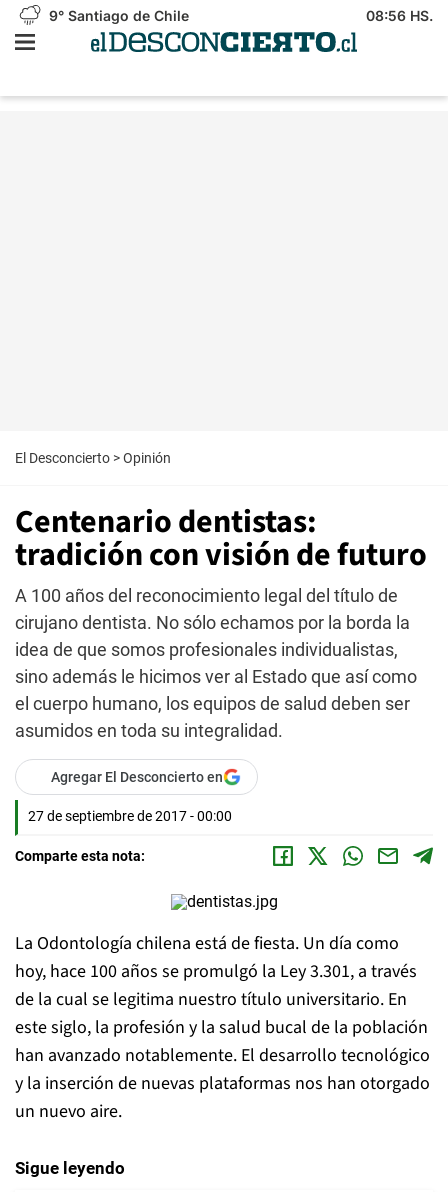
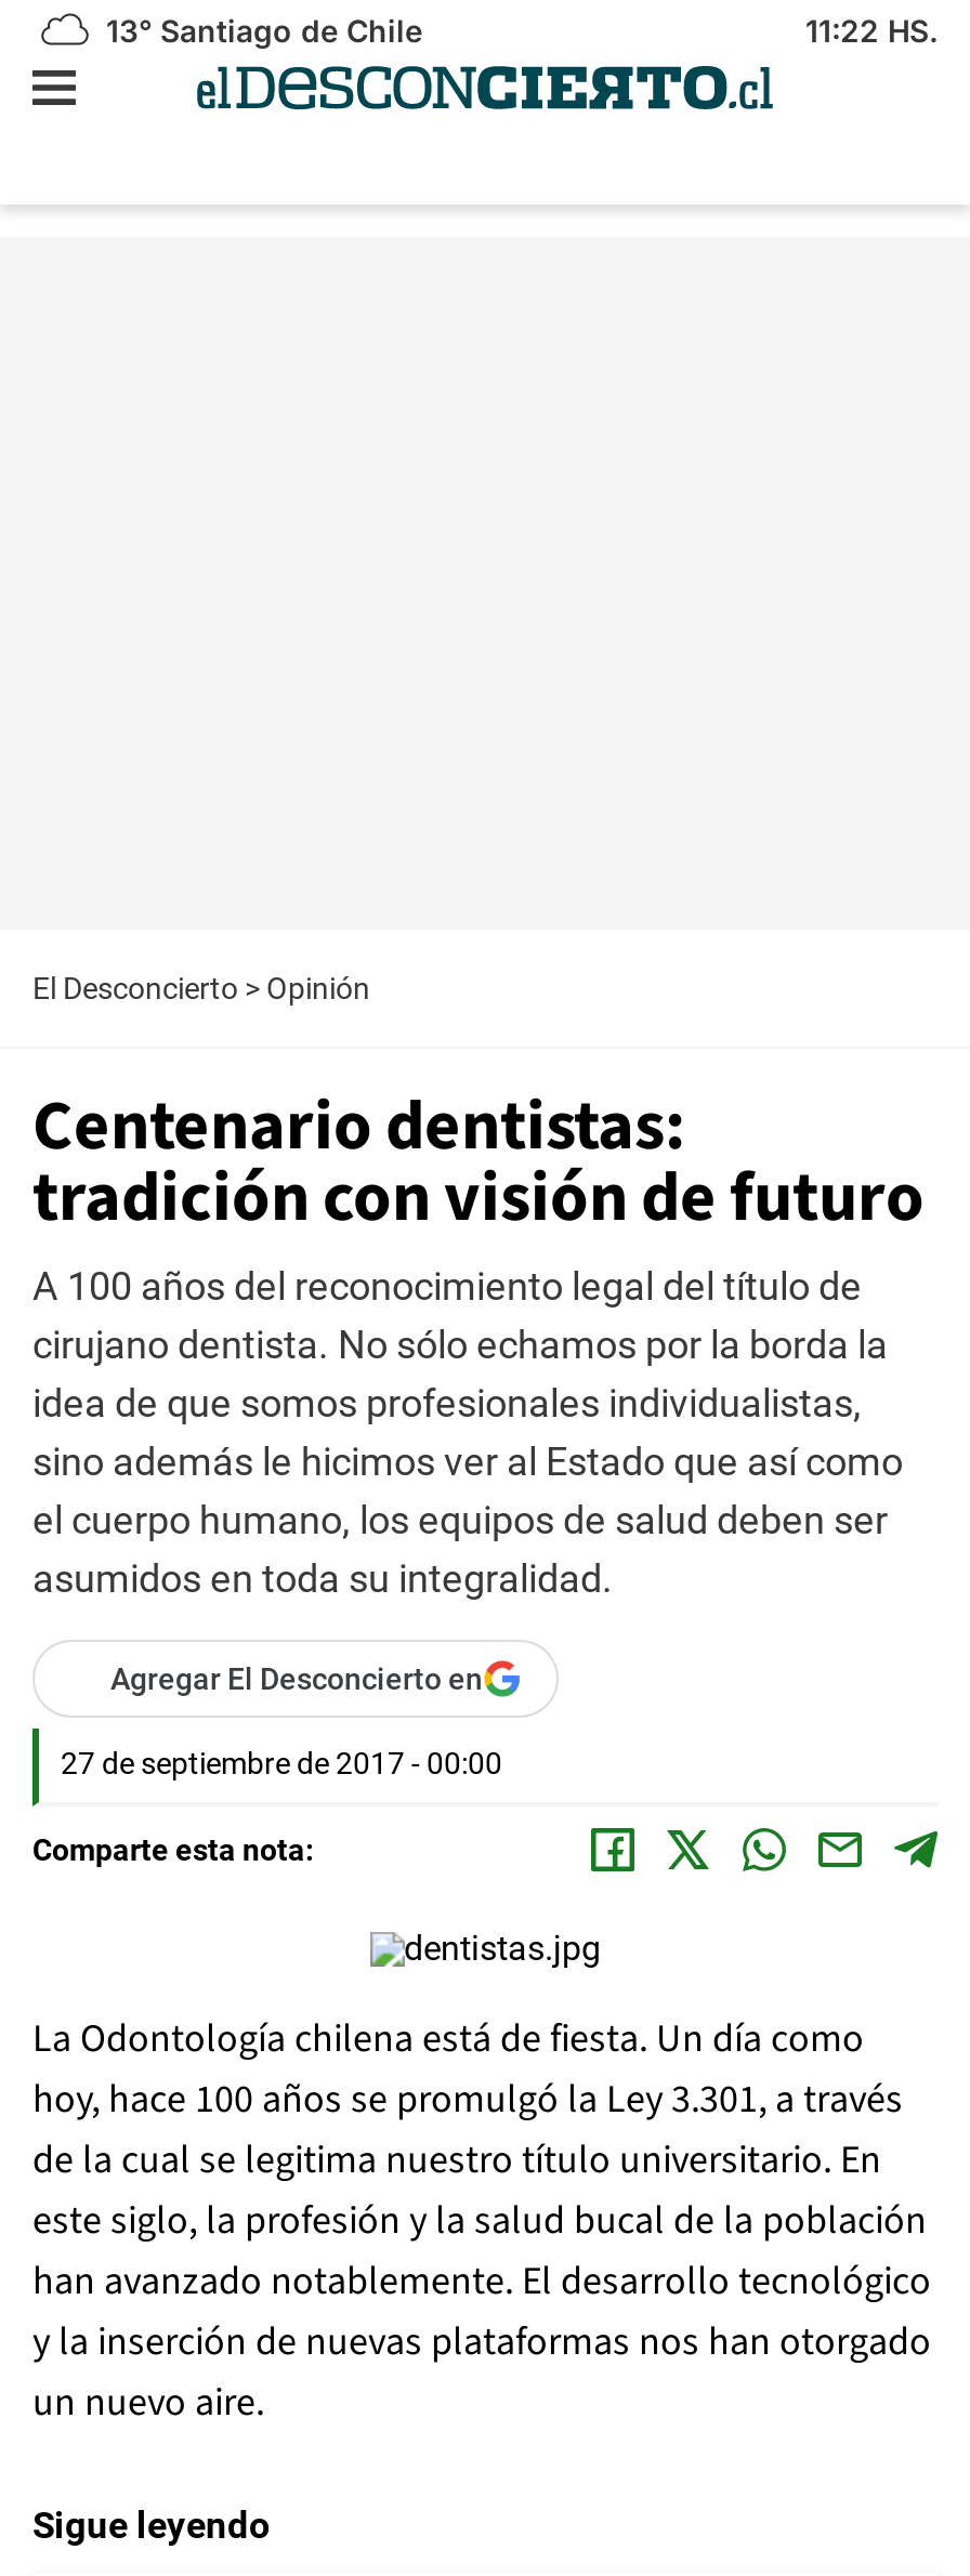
- 9° Santiago de Chile
+ 13° Santiago de Chile

- 08:56 HS.
+ 11:22 HS.
